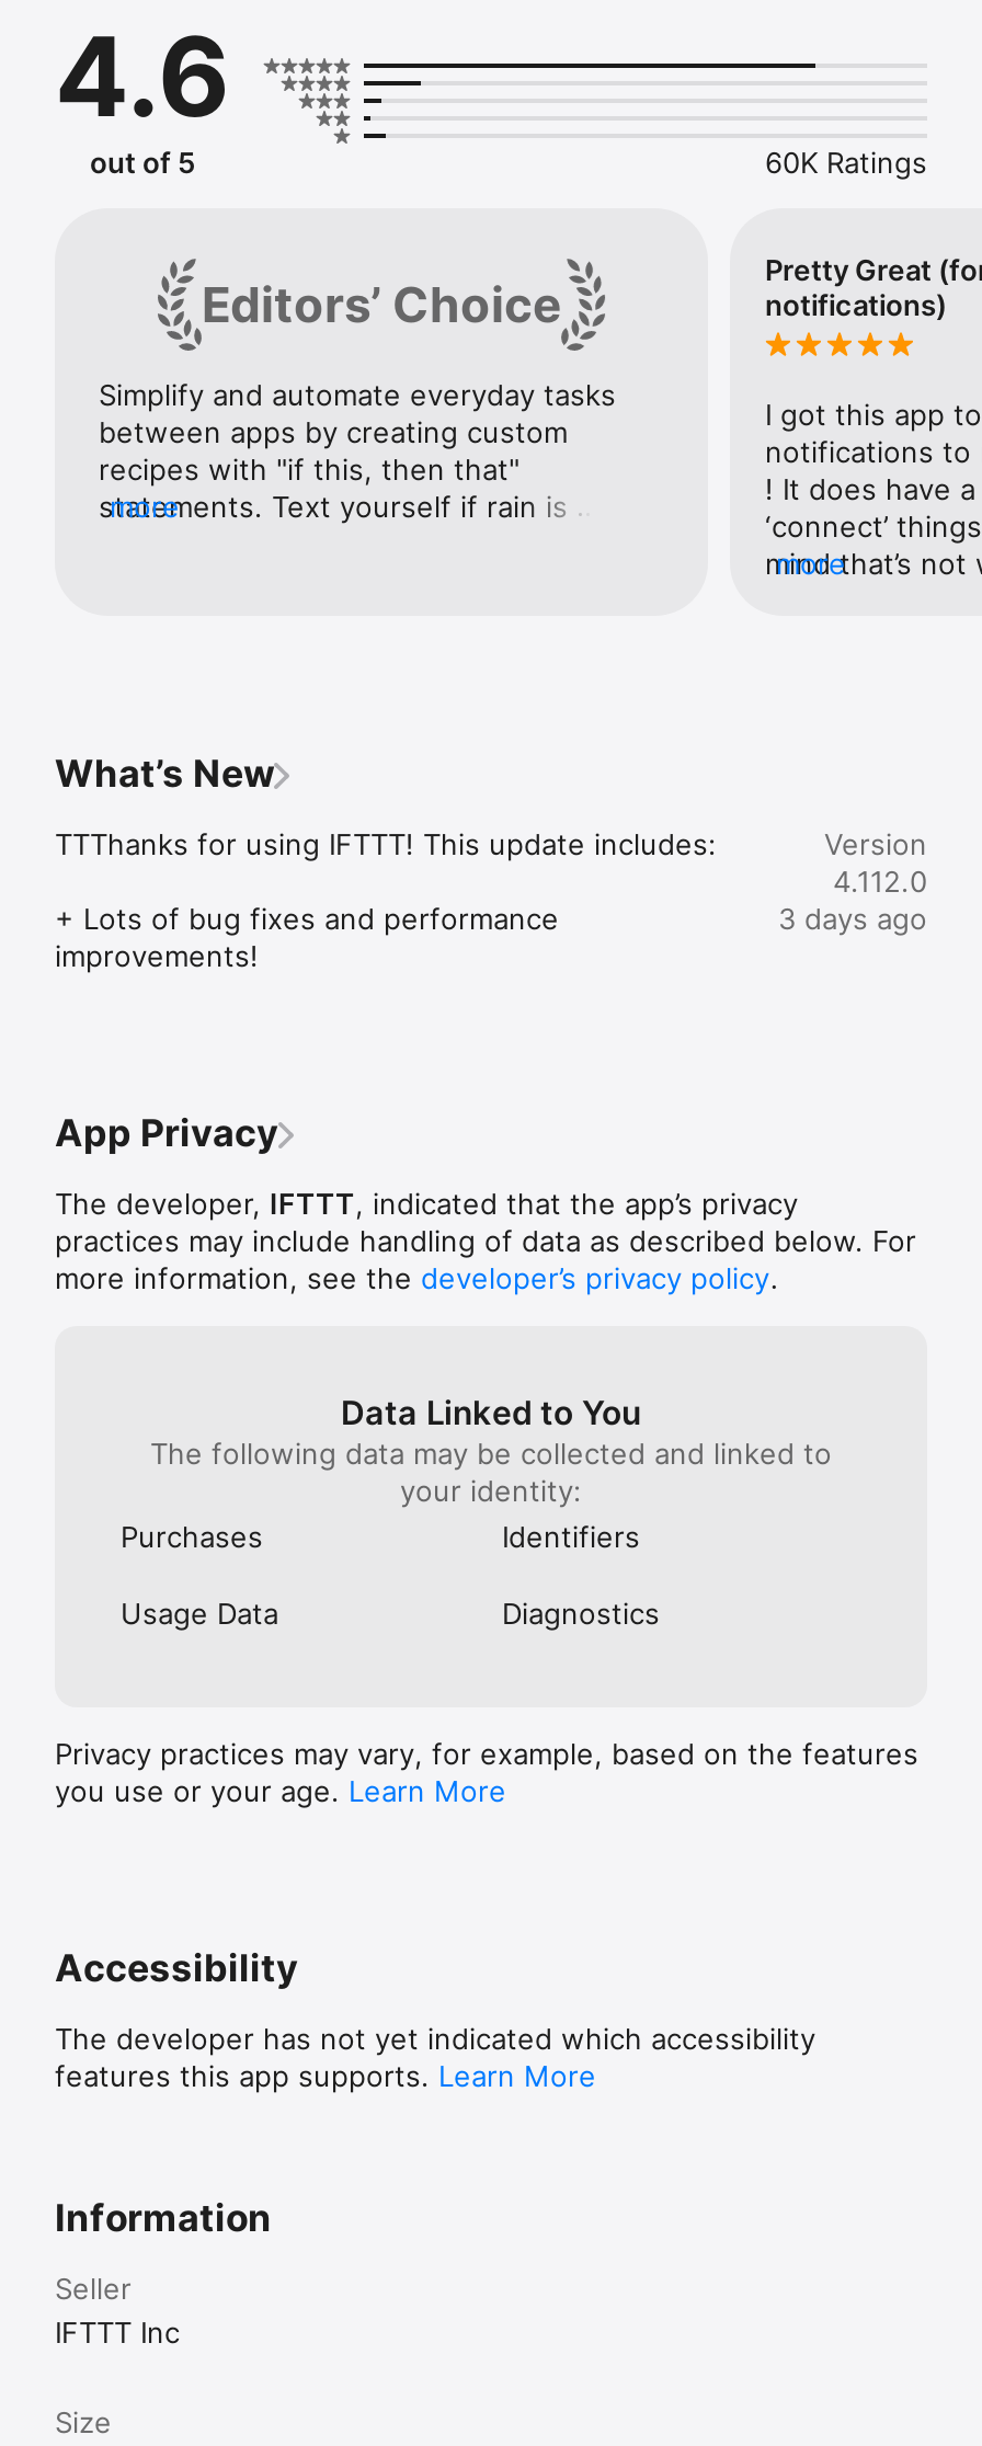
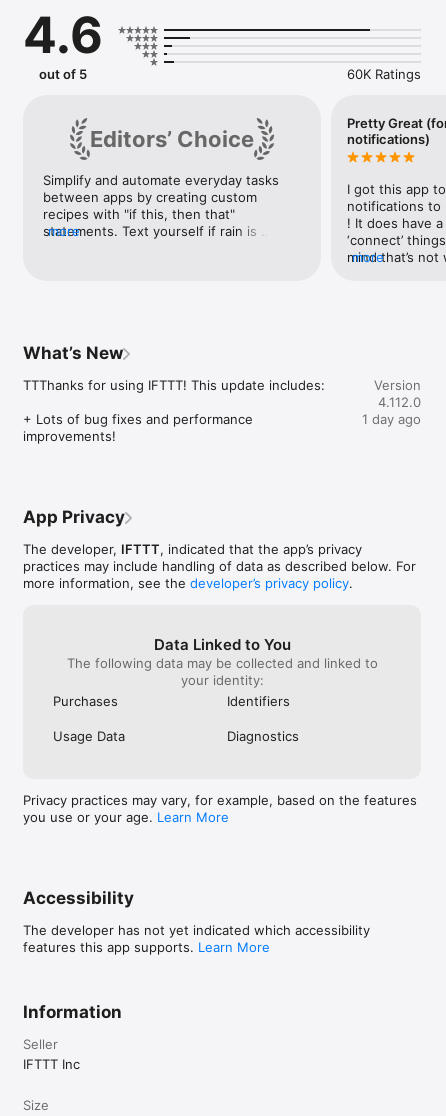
- 3 days ago
+ 1 day ago
